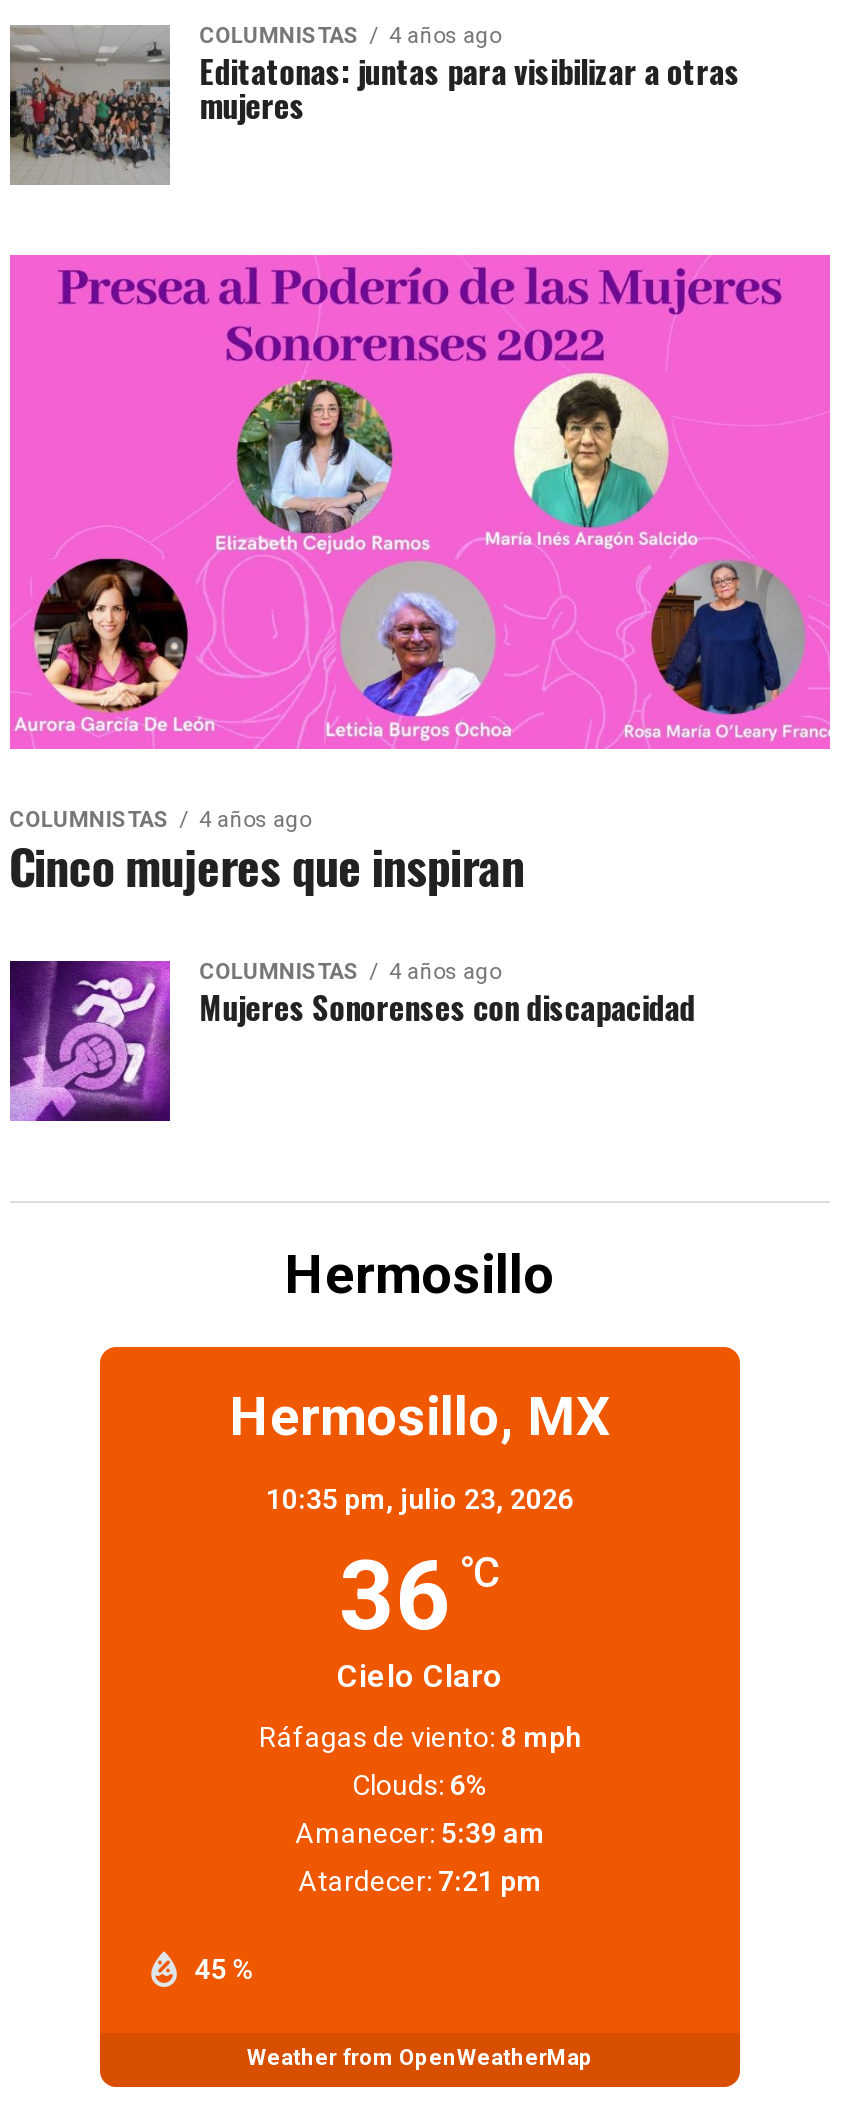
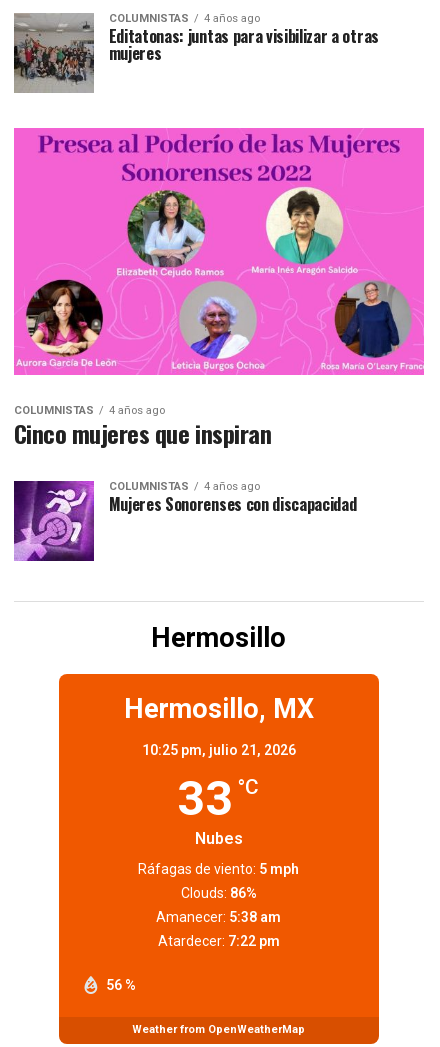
- 10:35 pm, julio 23, 2026
- 36 °C
- Cielo Claro
+ 10:25 pm, julio 21, 2026
+ 33 °C
+ Nubes

- Ráfagas de viento: 8 mph
+ Ráfagas de viento: 5 mph

- Clouds: 6%
+ Clouds: 86%

- Amanecer: 5:39 am
+ Amanecer: 5:38 am

- Atardecer: 7:21 pm
+ Atardecer: 7:22 pm

- 45 %
+ 56 %
